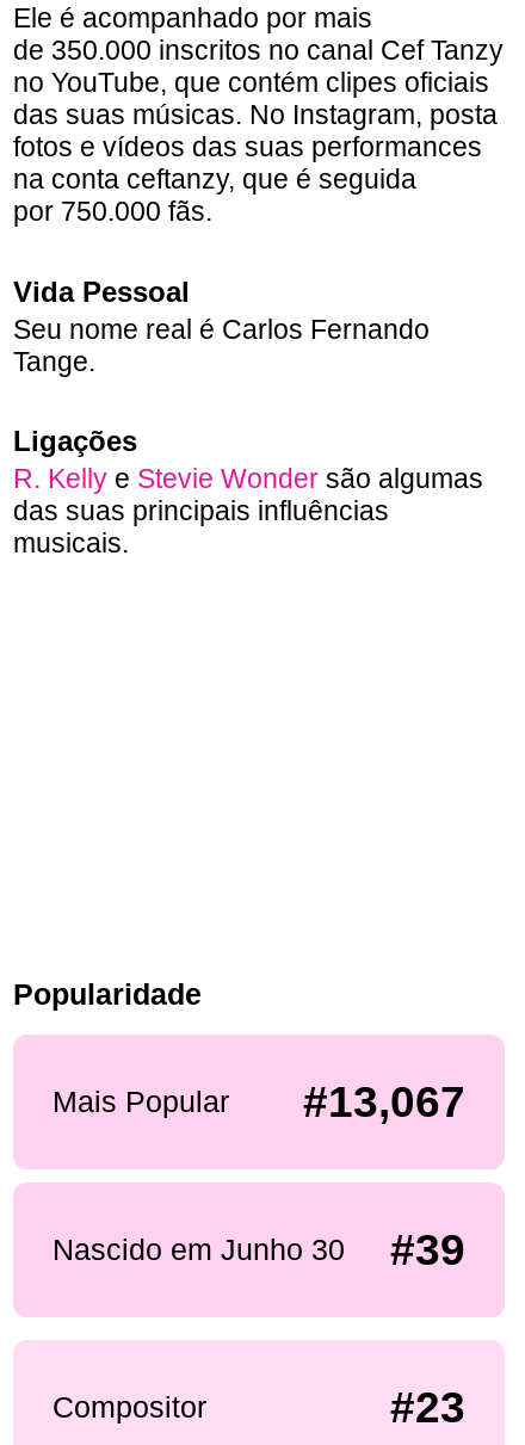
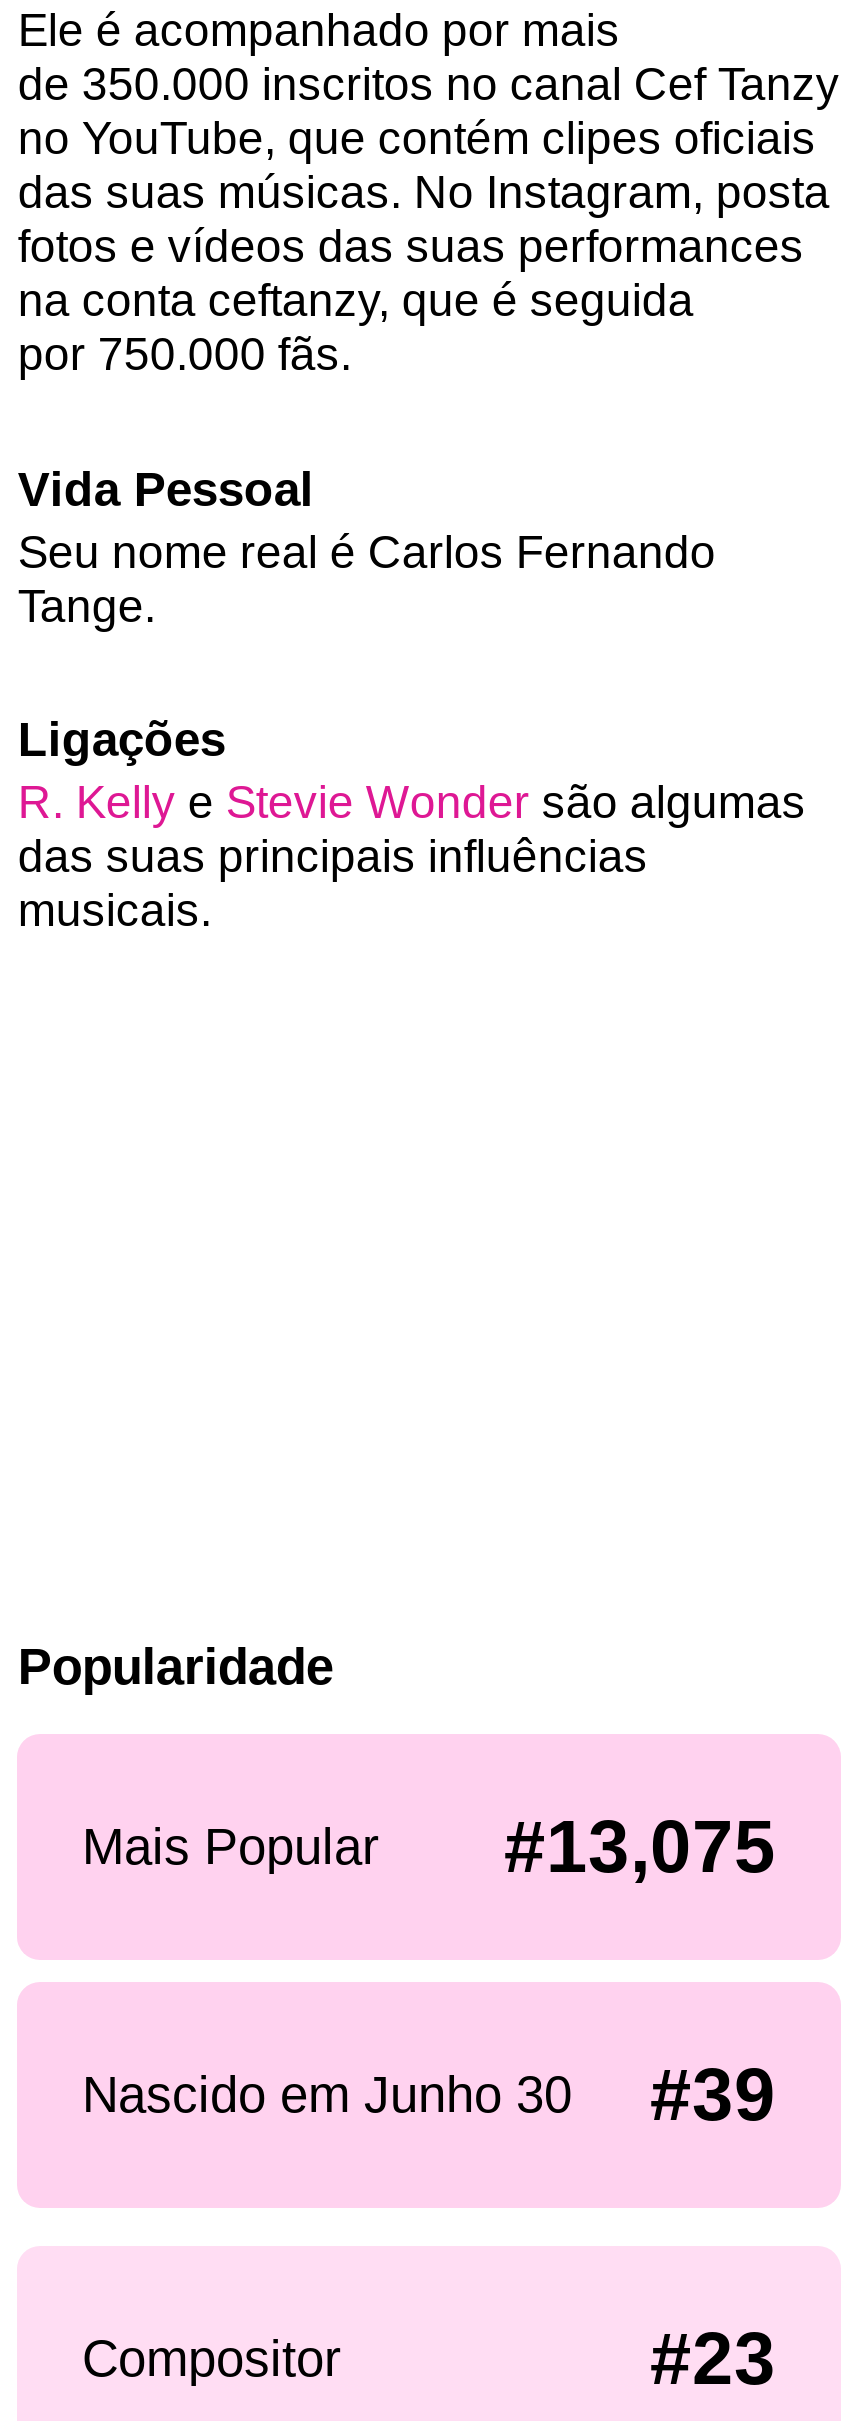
- #13,067
+ #13,075
